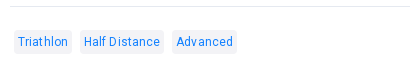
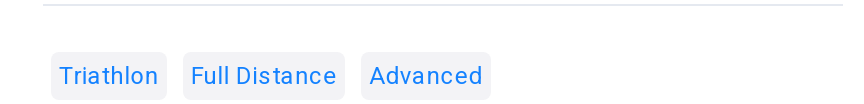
- Half Distance
+ Full Distance
